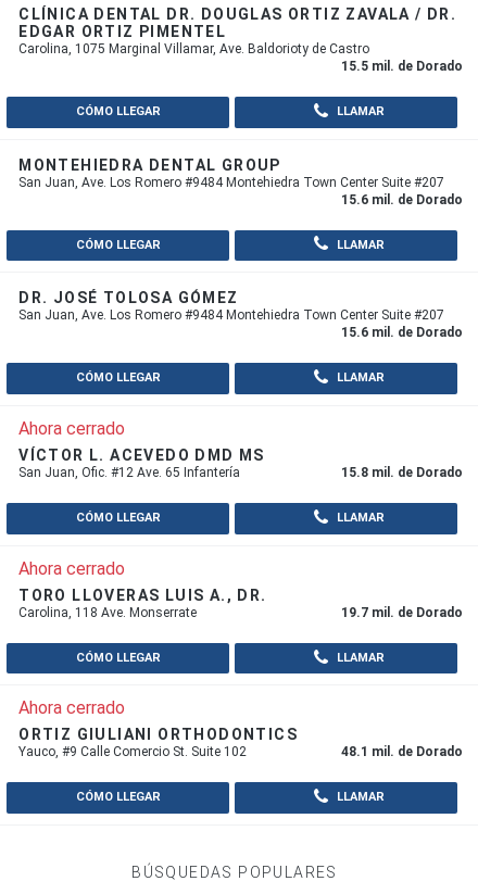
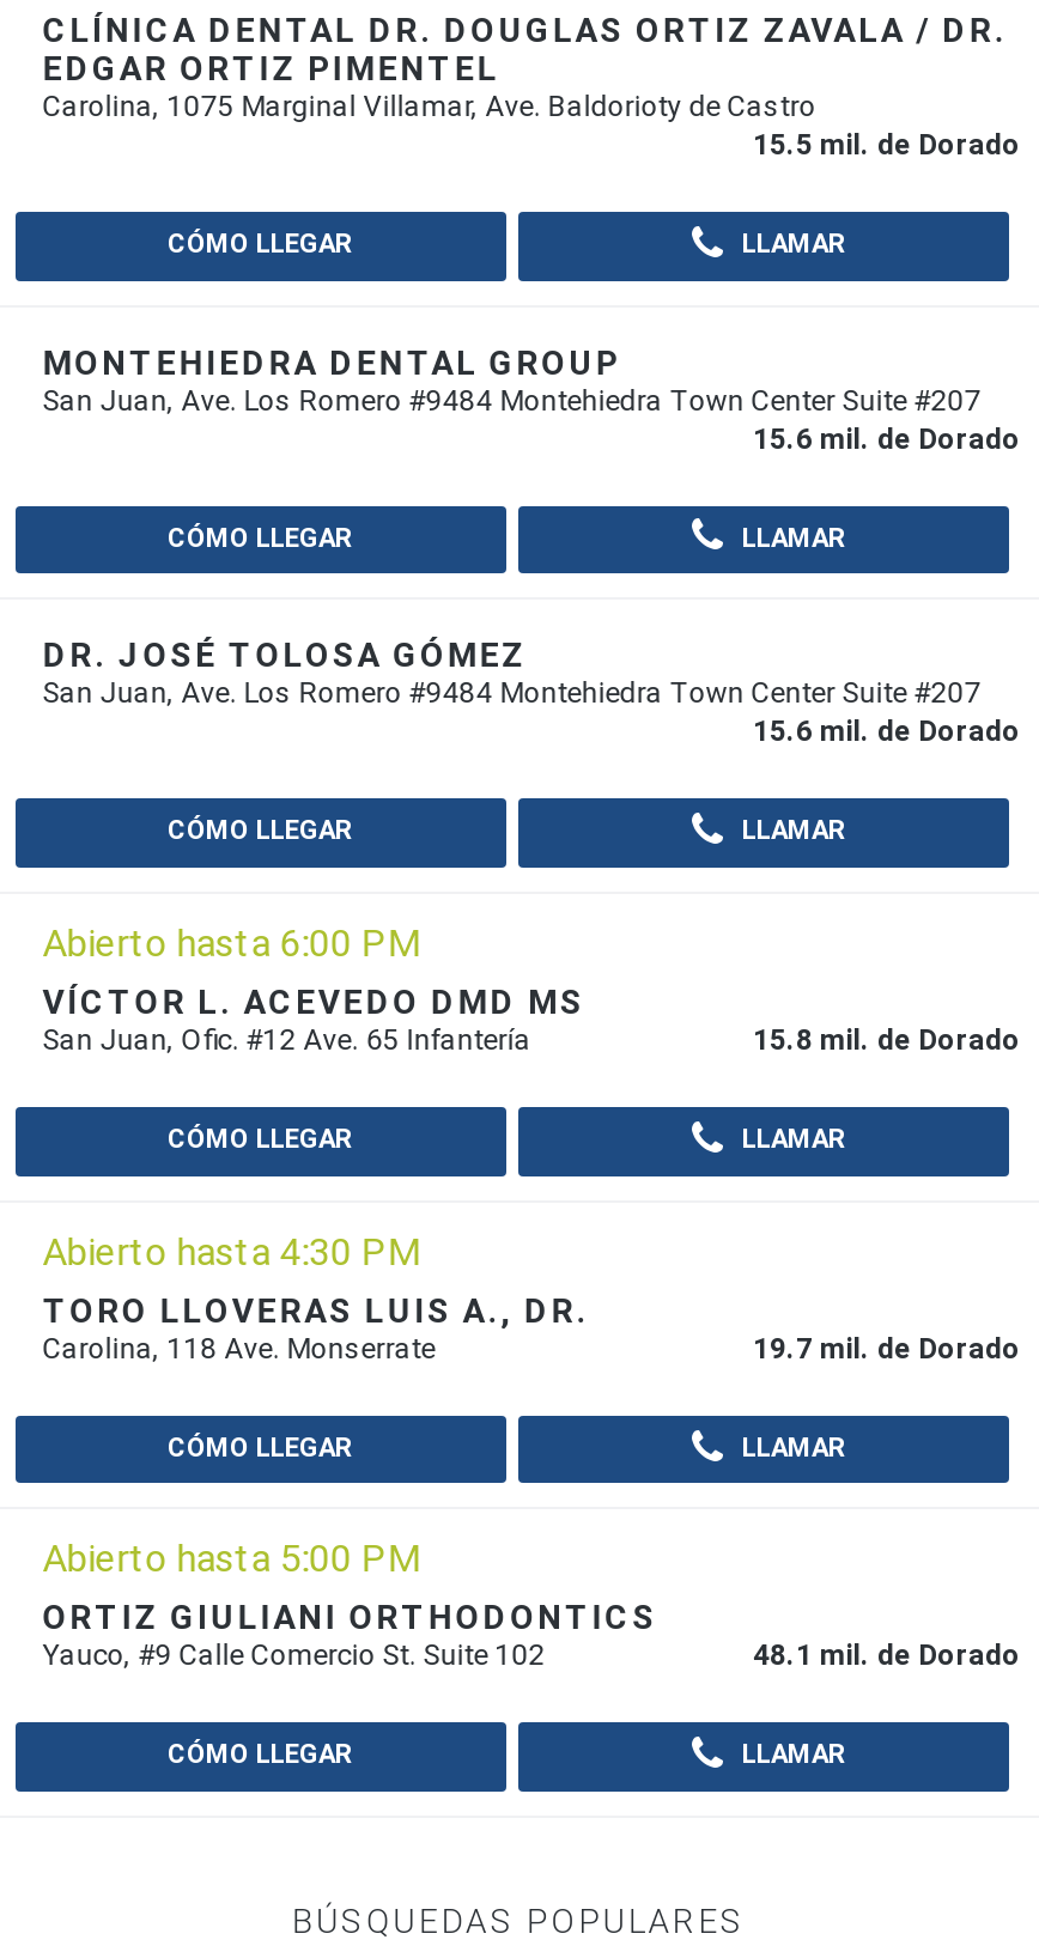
- Ahora cerrado
+ Abierto hasta 6:00 PM

- Ahora cerrado
+ Abierto hasta 4:30 PM

- Ahora cerrado
+ Abierto hasta 5:00 PM
